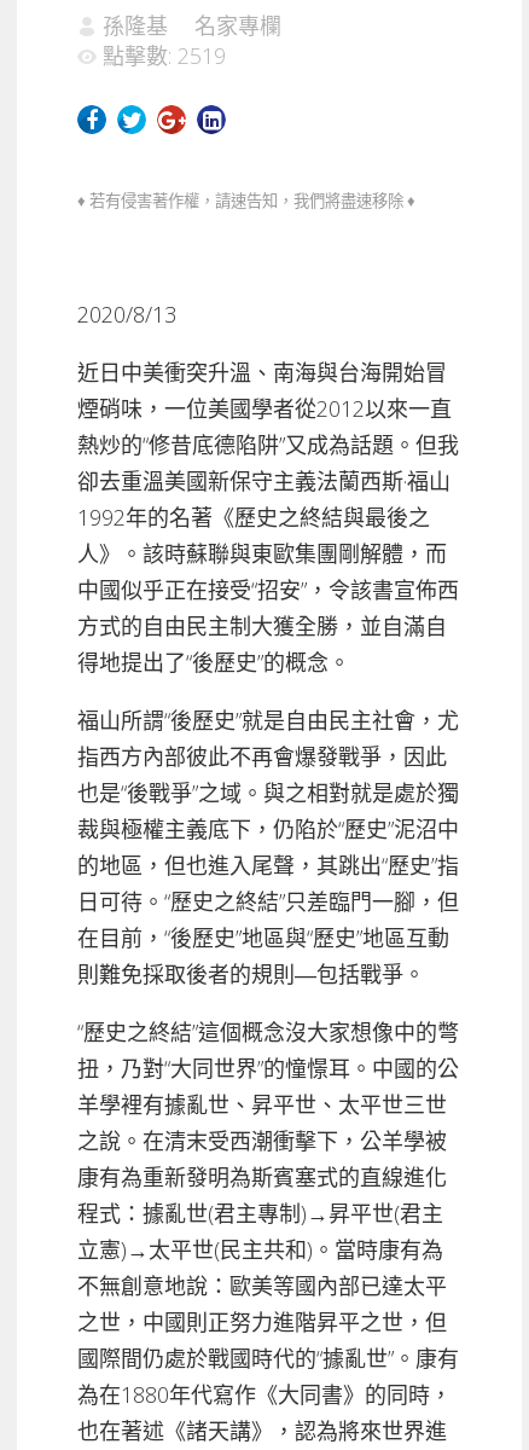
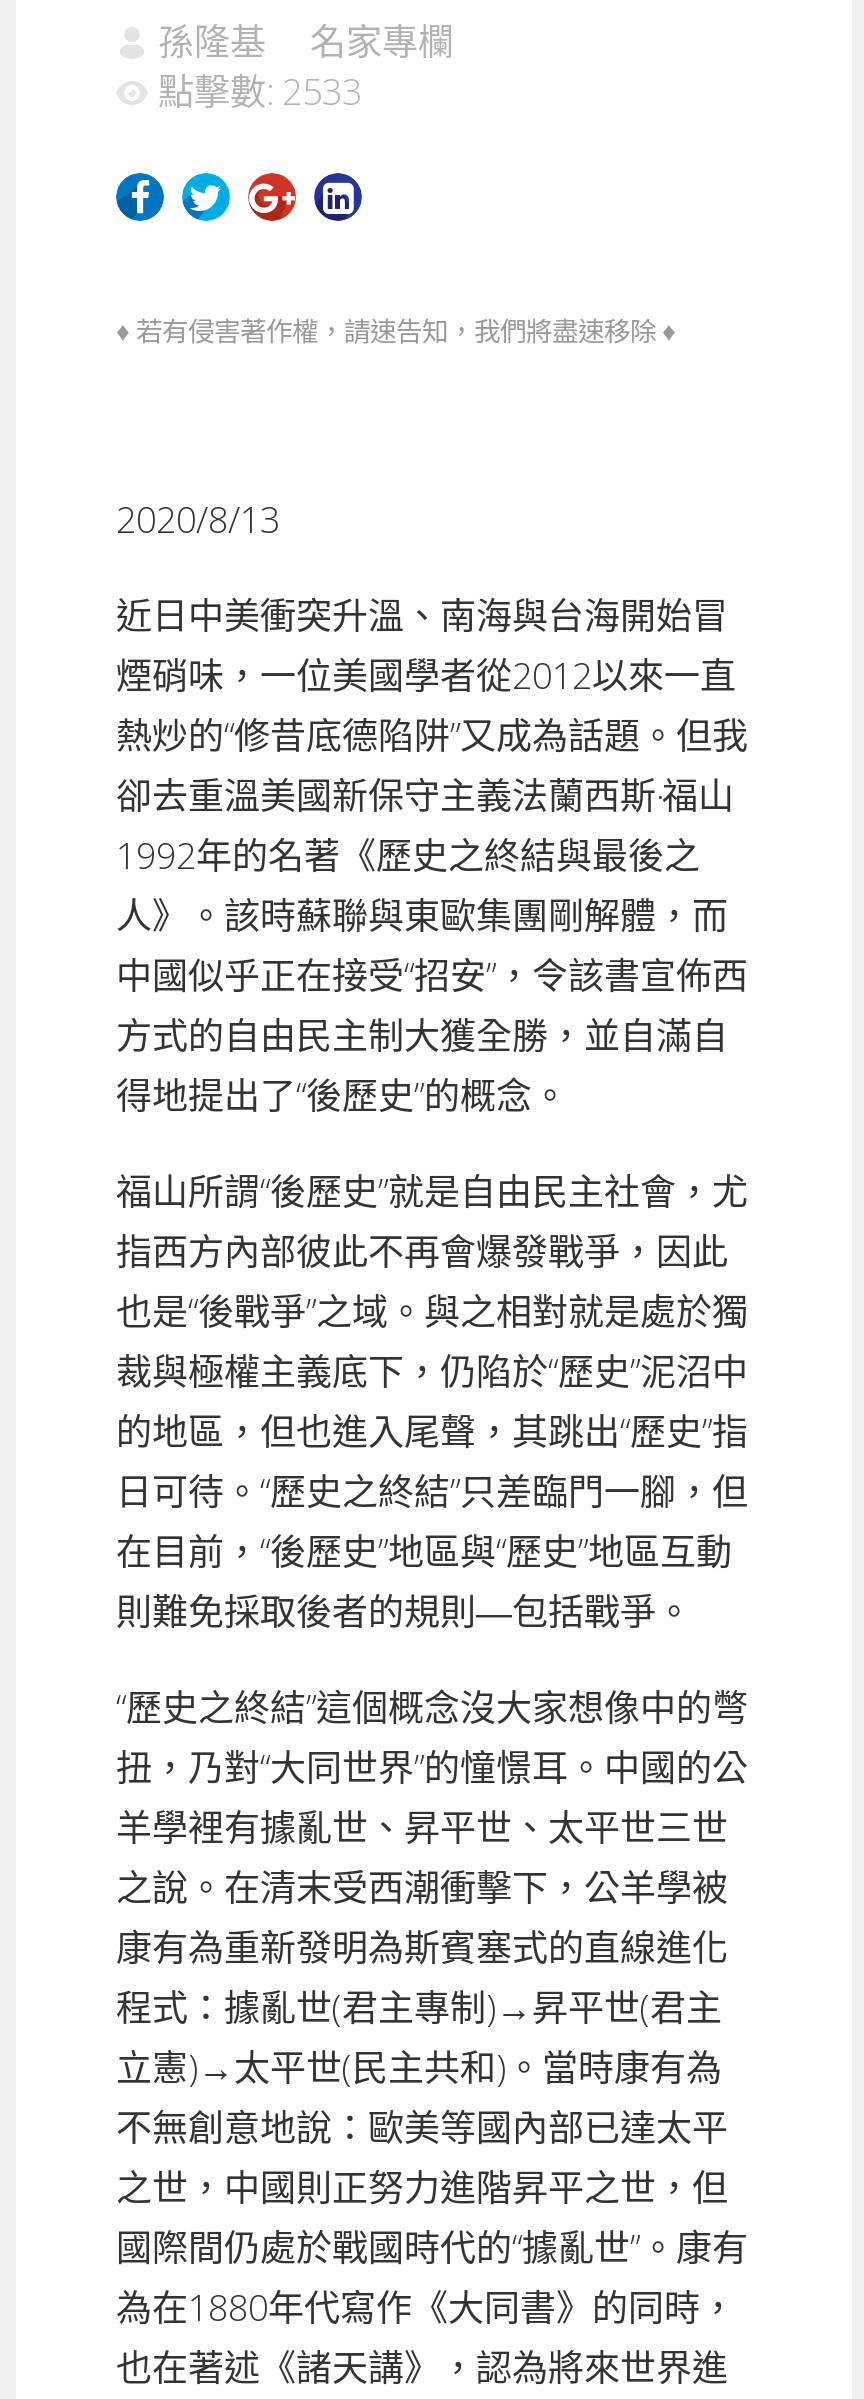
- 點擊數: 2519
+ 點擊數: 2533
